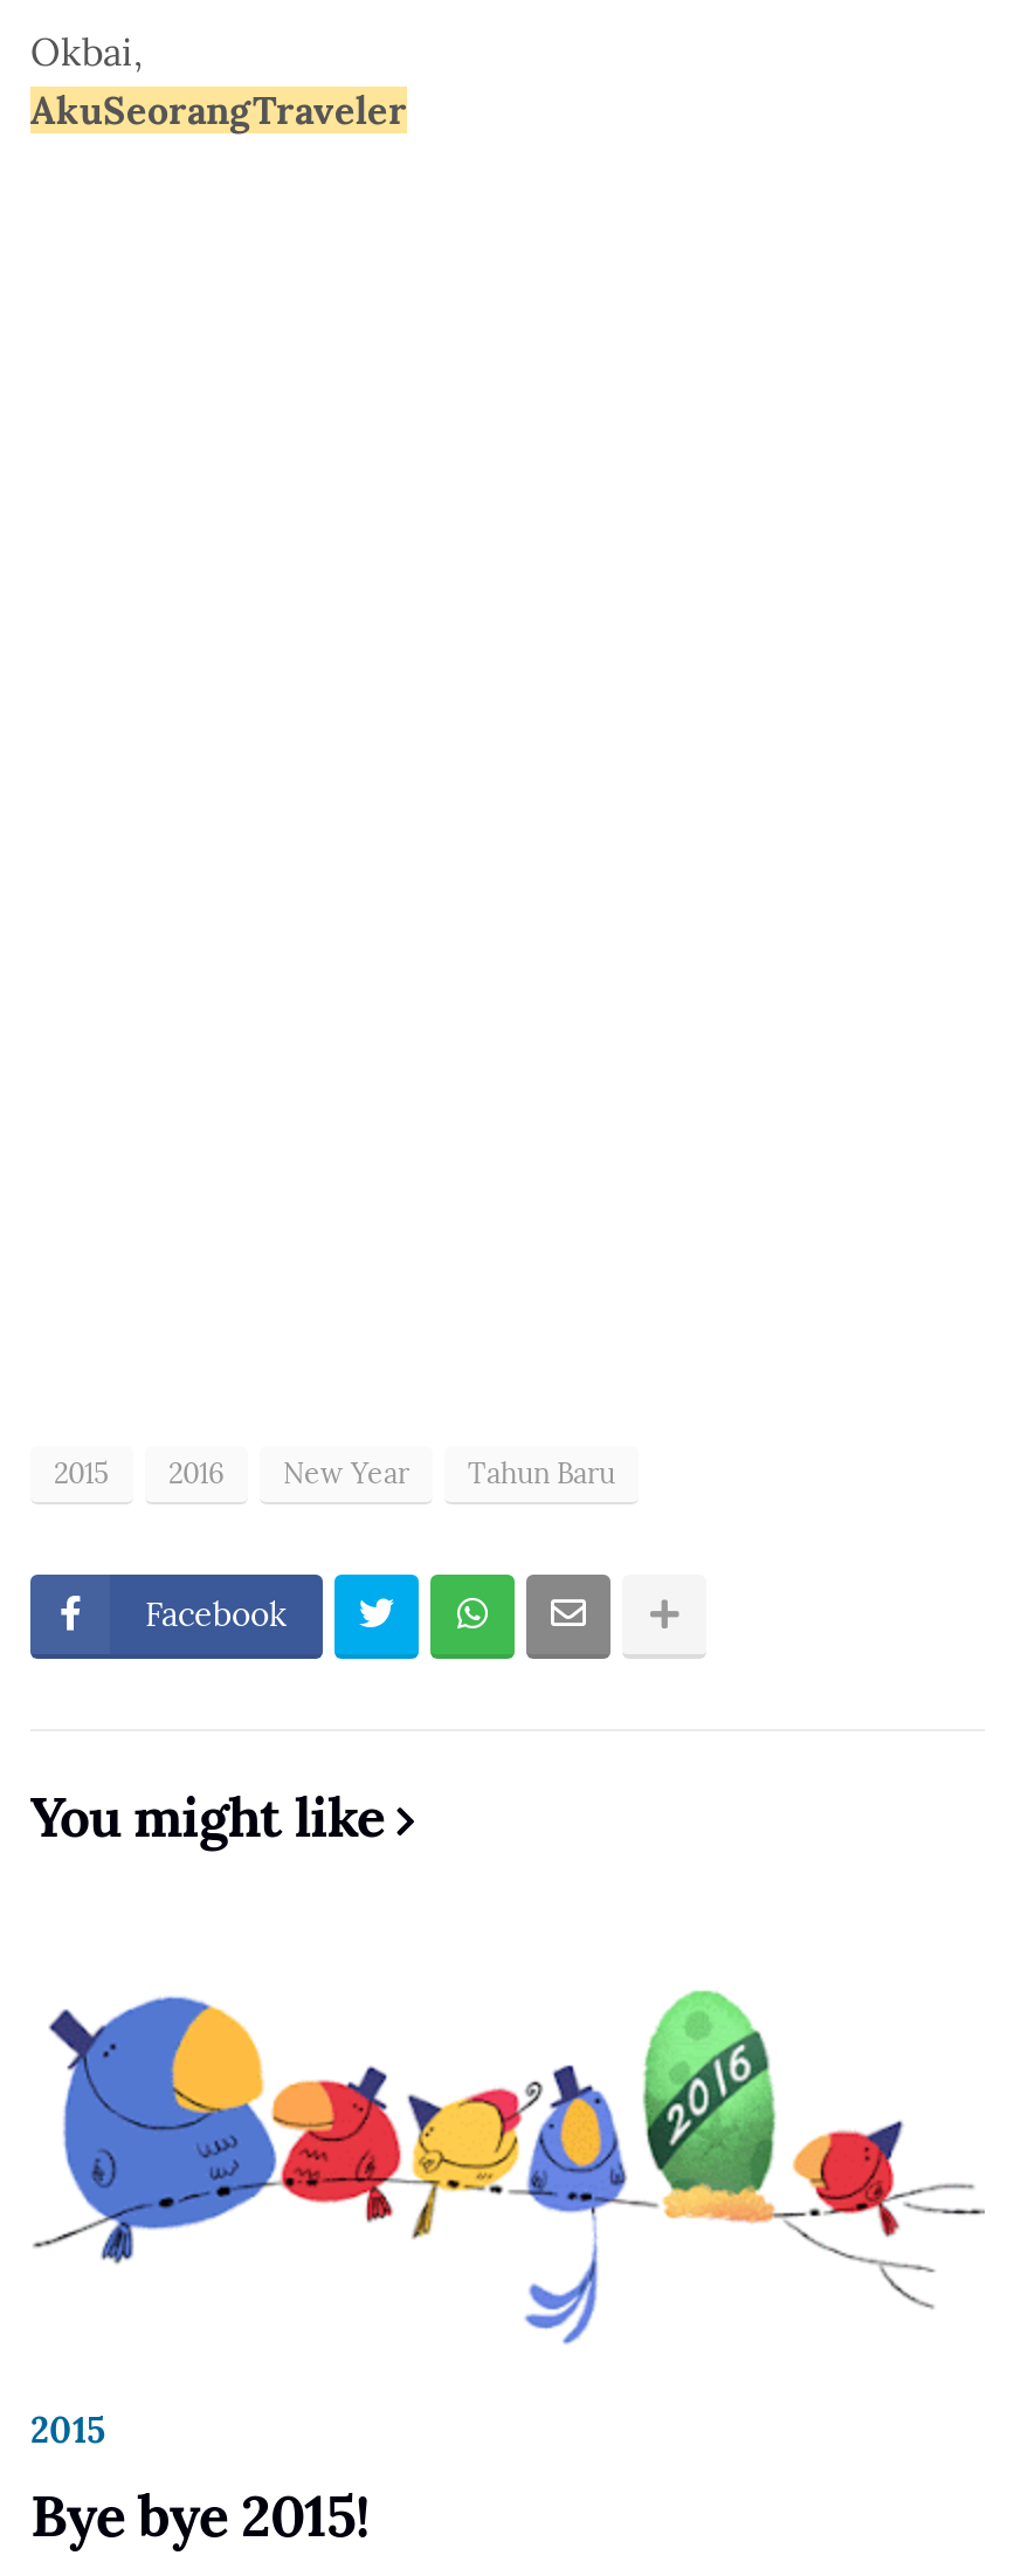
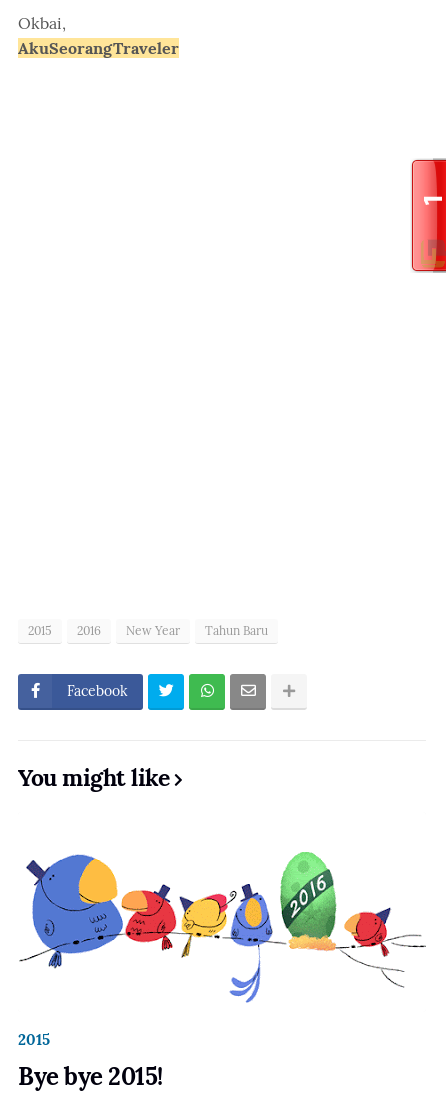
+ [image]
